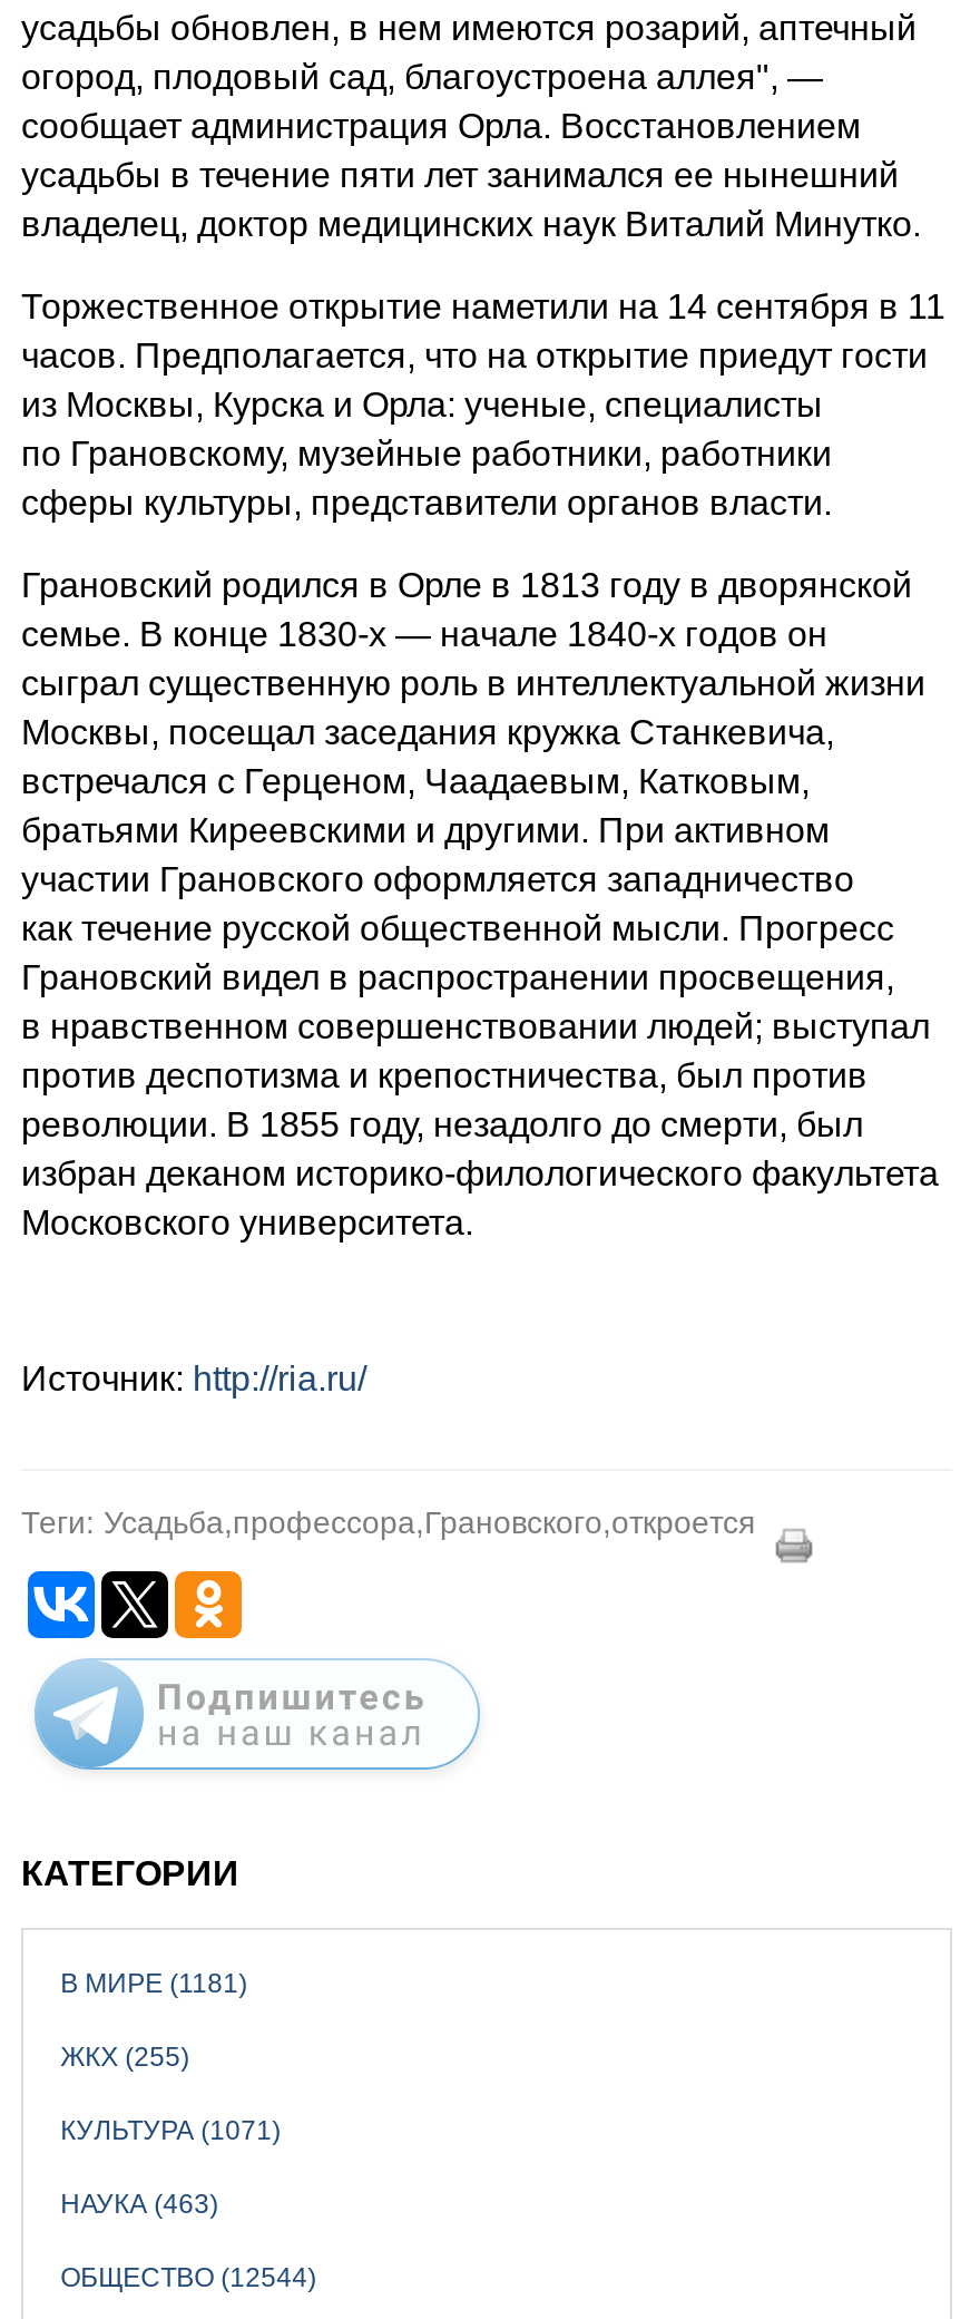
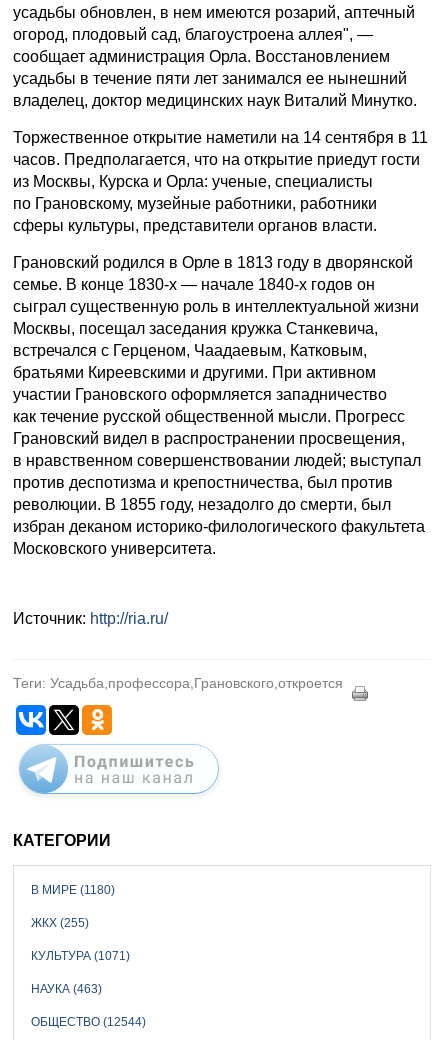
- В МИРЕ (1181)
+ В МИРЕ (1180)
